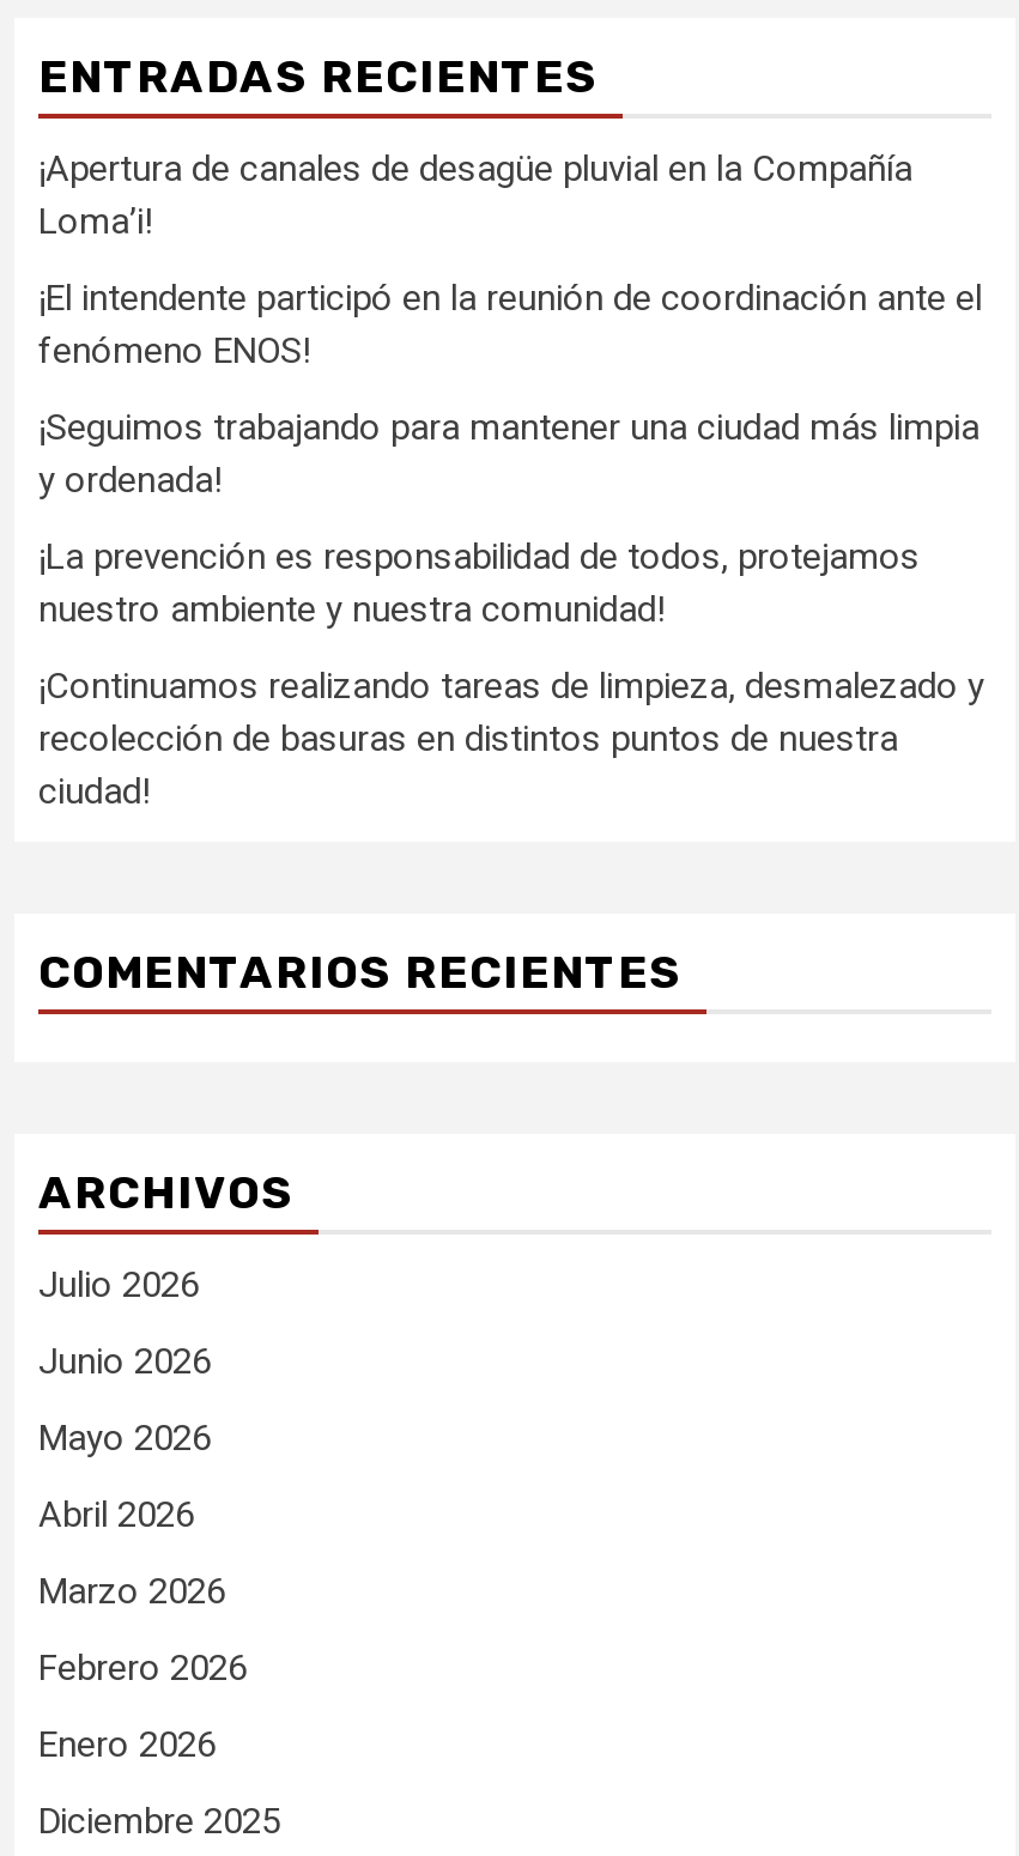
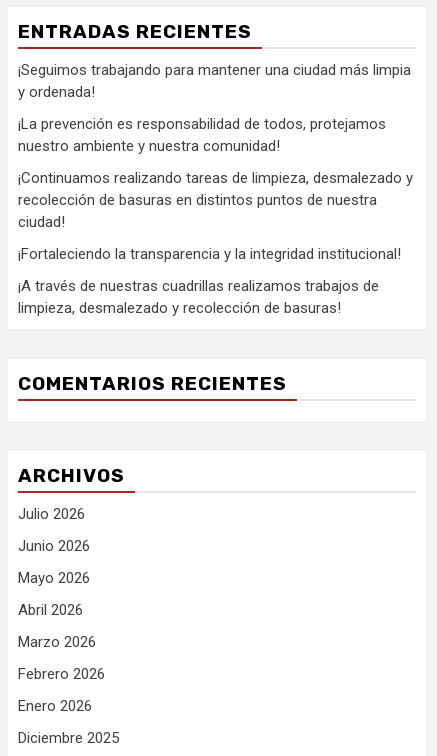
- ¡Apertura de canales de desagüe pluvial en la Compañía
- Loma’i!
- ¡El intendente participó en la reunión de coordinación ante el
- fenómeno ENOS!

moved up: ¡Seguimos trabajando para mantener una ciudad más limpia | y ordenada! | ¡La prevención es responsabilidad de todos, protejamos | nuestro ambiente y nuestra comunidad! | ¡Continuamos realizando tareas de limpieza, desmalezado y | recolección de basuras en distintos puntos de nuestra | ciudad!

+ ¡Fortaleciendo la transparencia y la integridad institucional!
+ ¡A través de nuestras cuadrillas realizamos trabajos de
+ limpieza, desmalezado y recolección de basuras!
